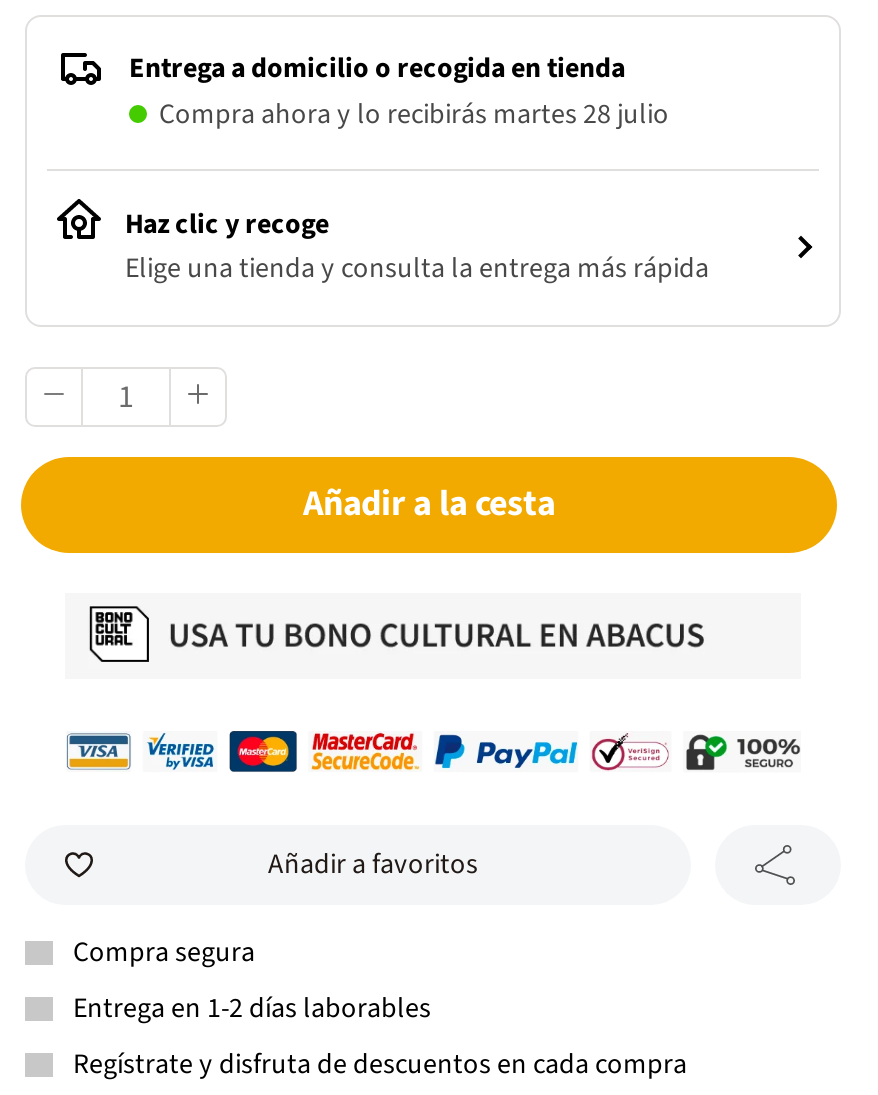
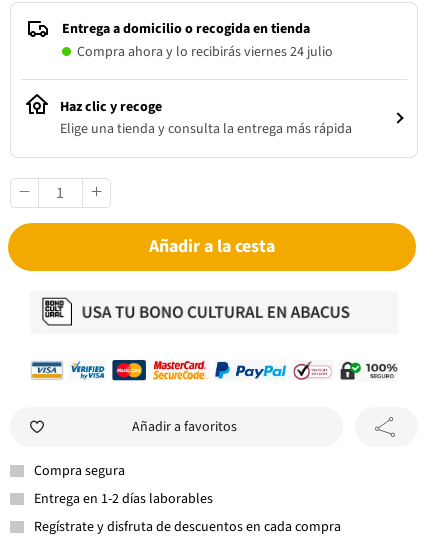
- Compra ahora y lo recibirás martes 28 julio
+ Compra ahora y lo recibirás viernes 24 julio
